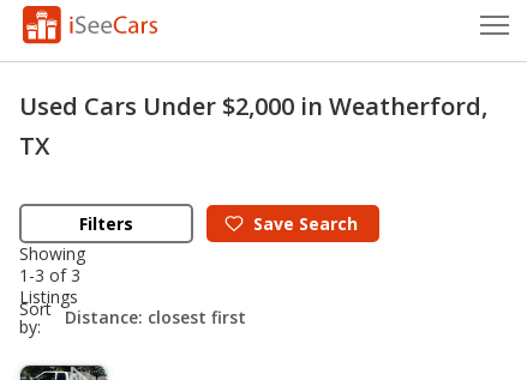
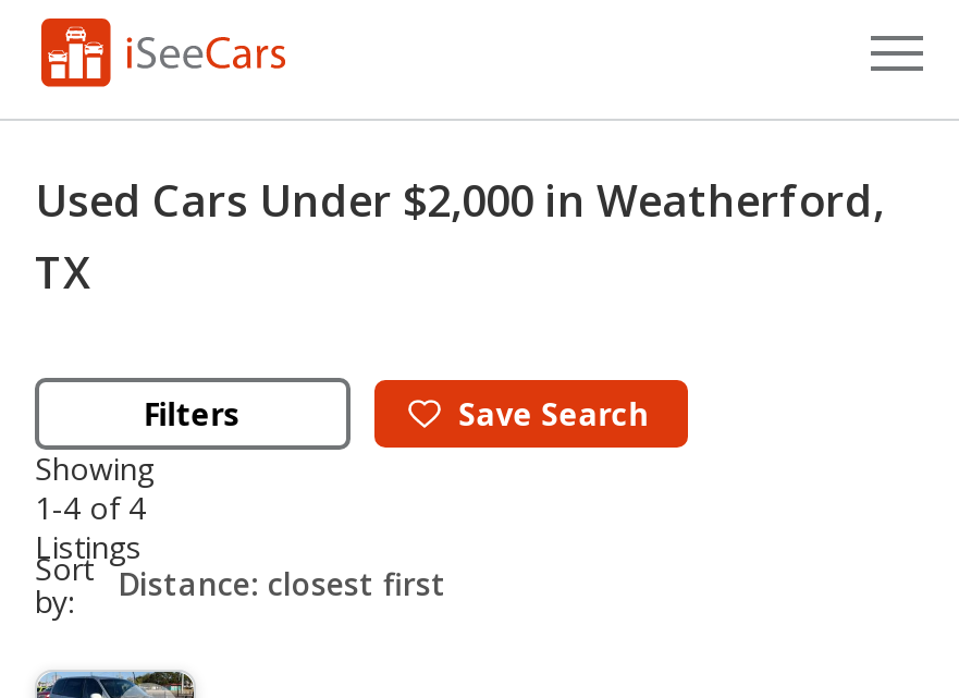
- 1-3 of 3
+ 1-4 of 4
